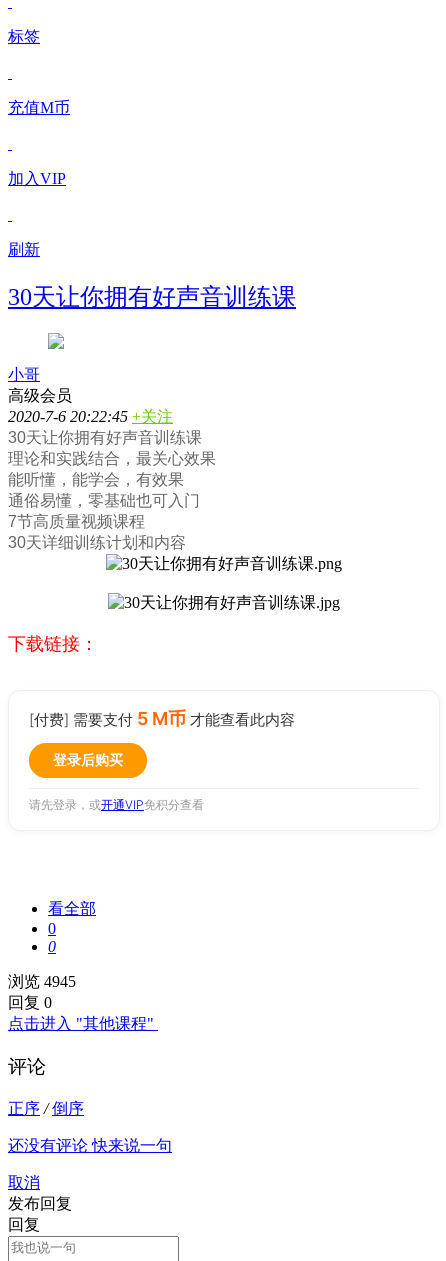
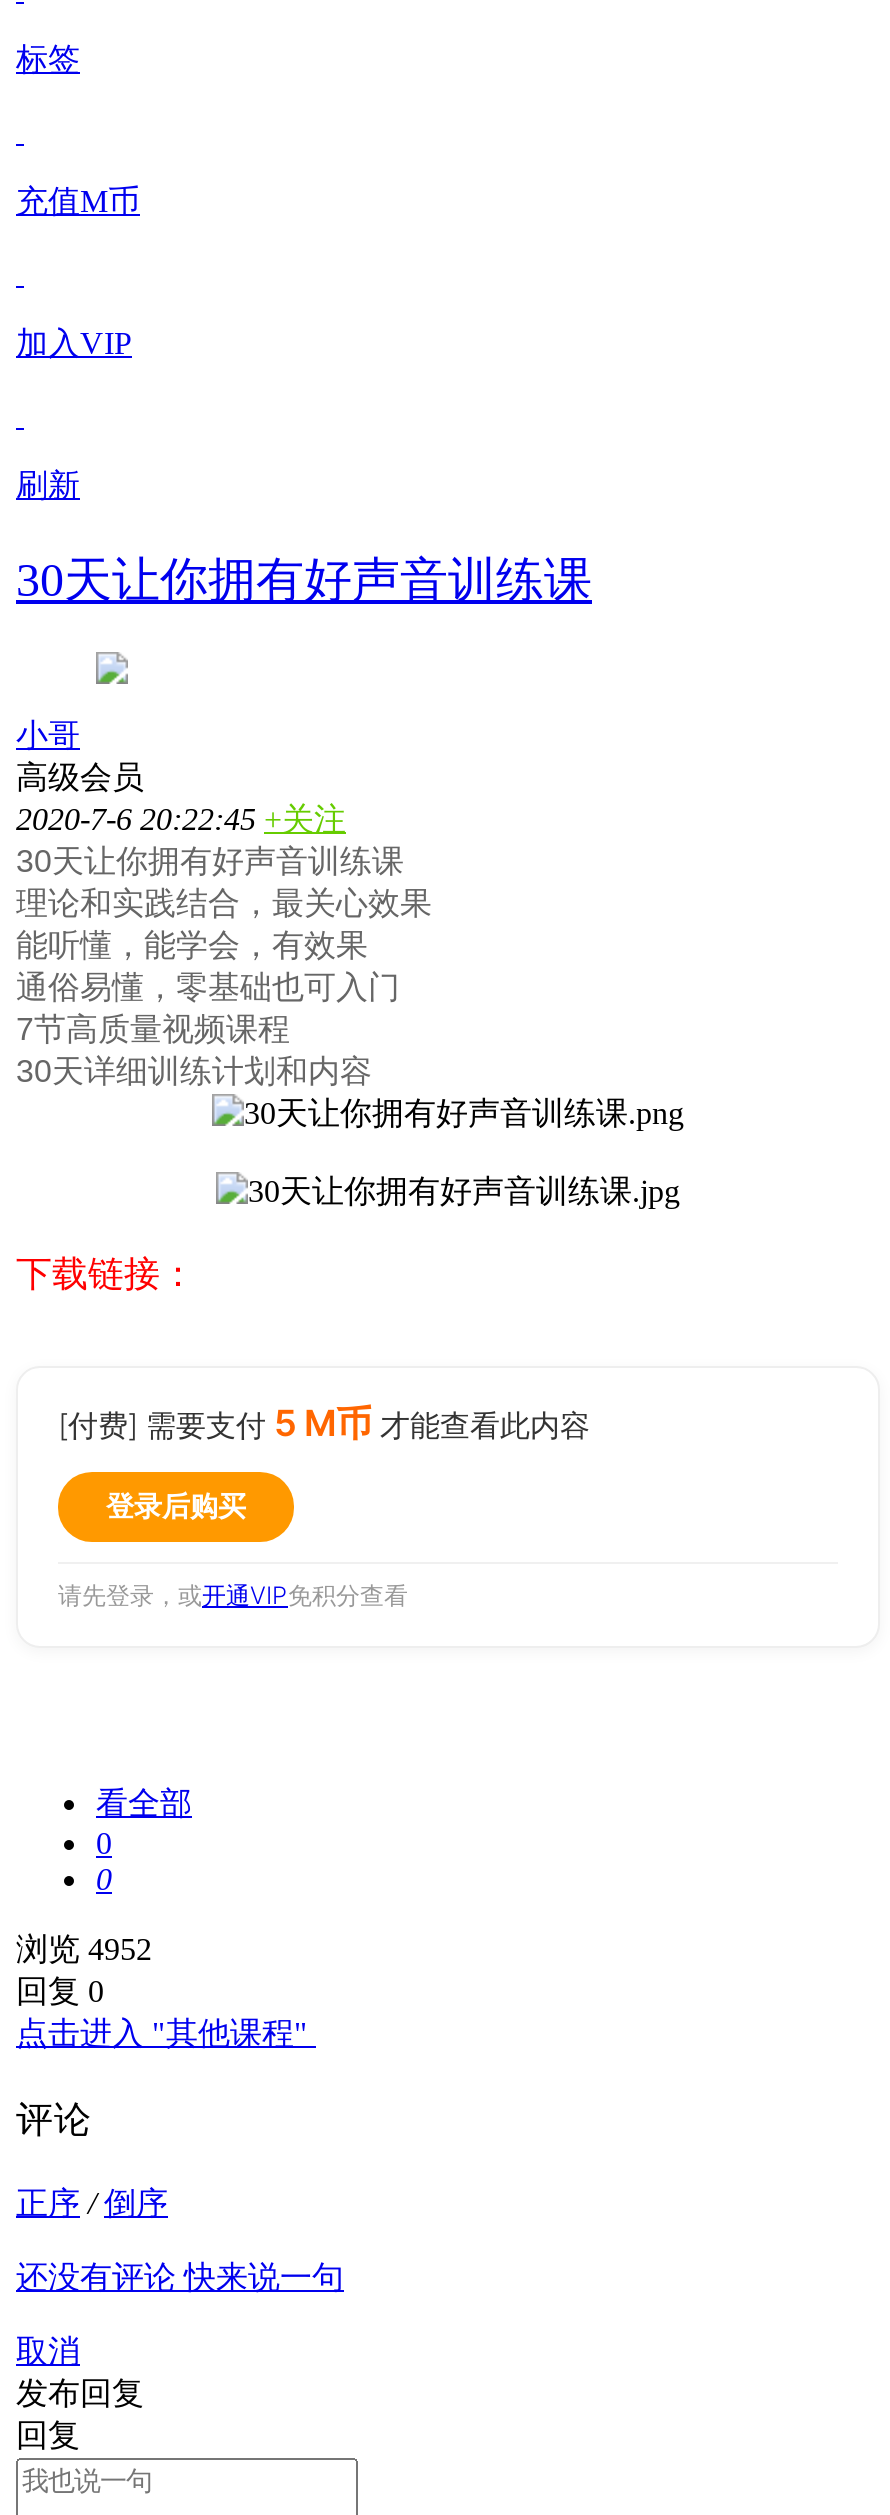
- 浏览 4945
+ 浏览 4952
